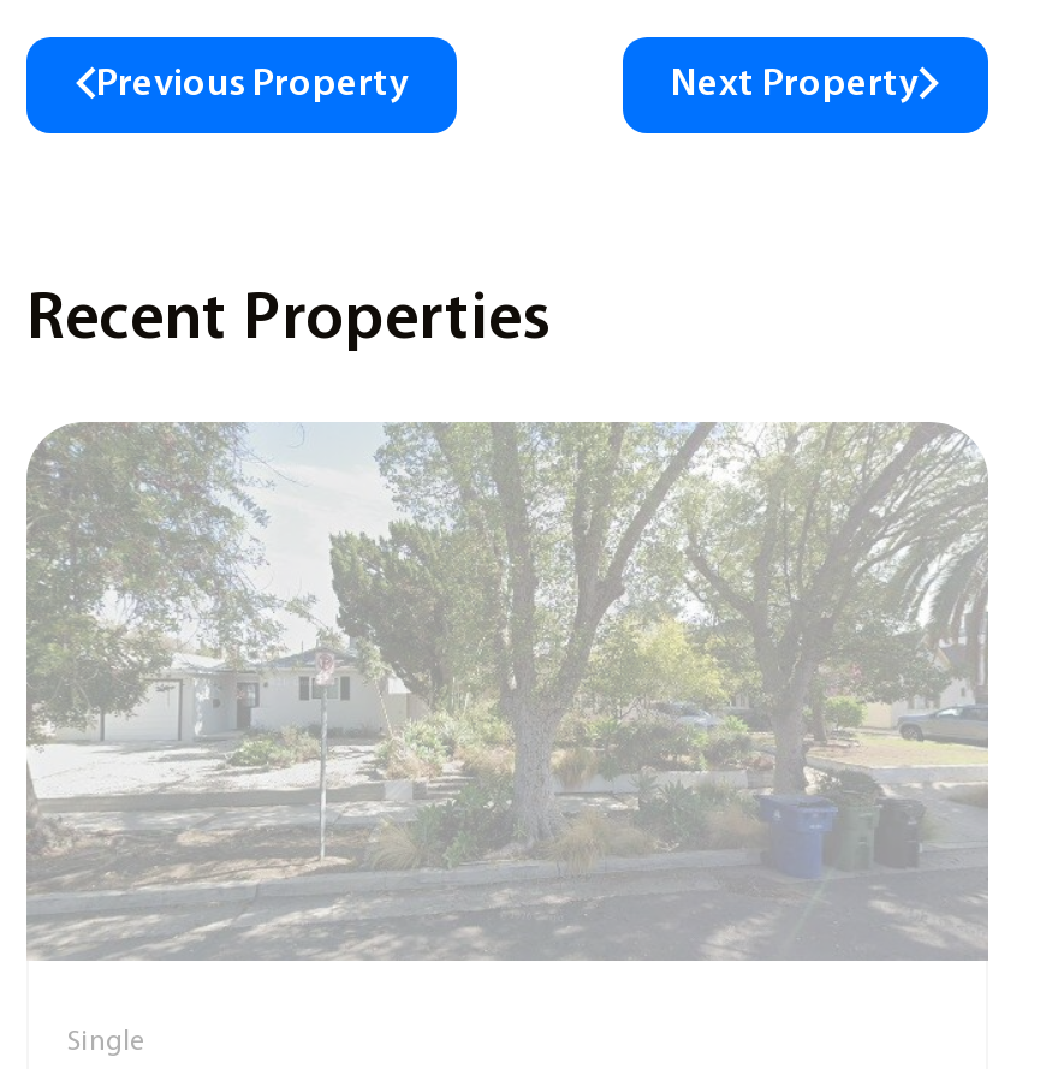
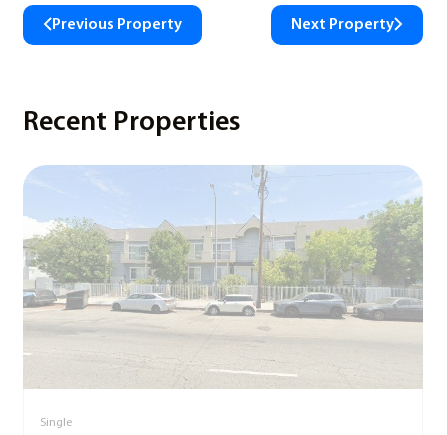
- [image]
+ [image]
